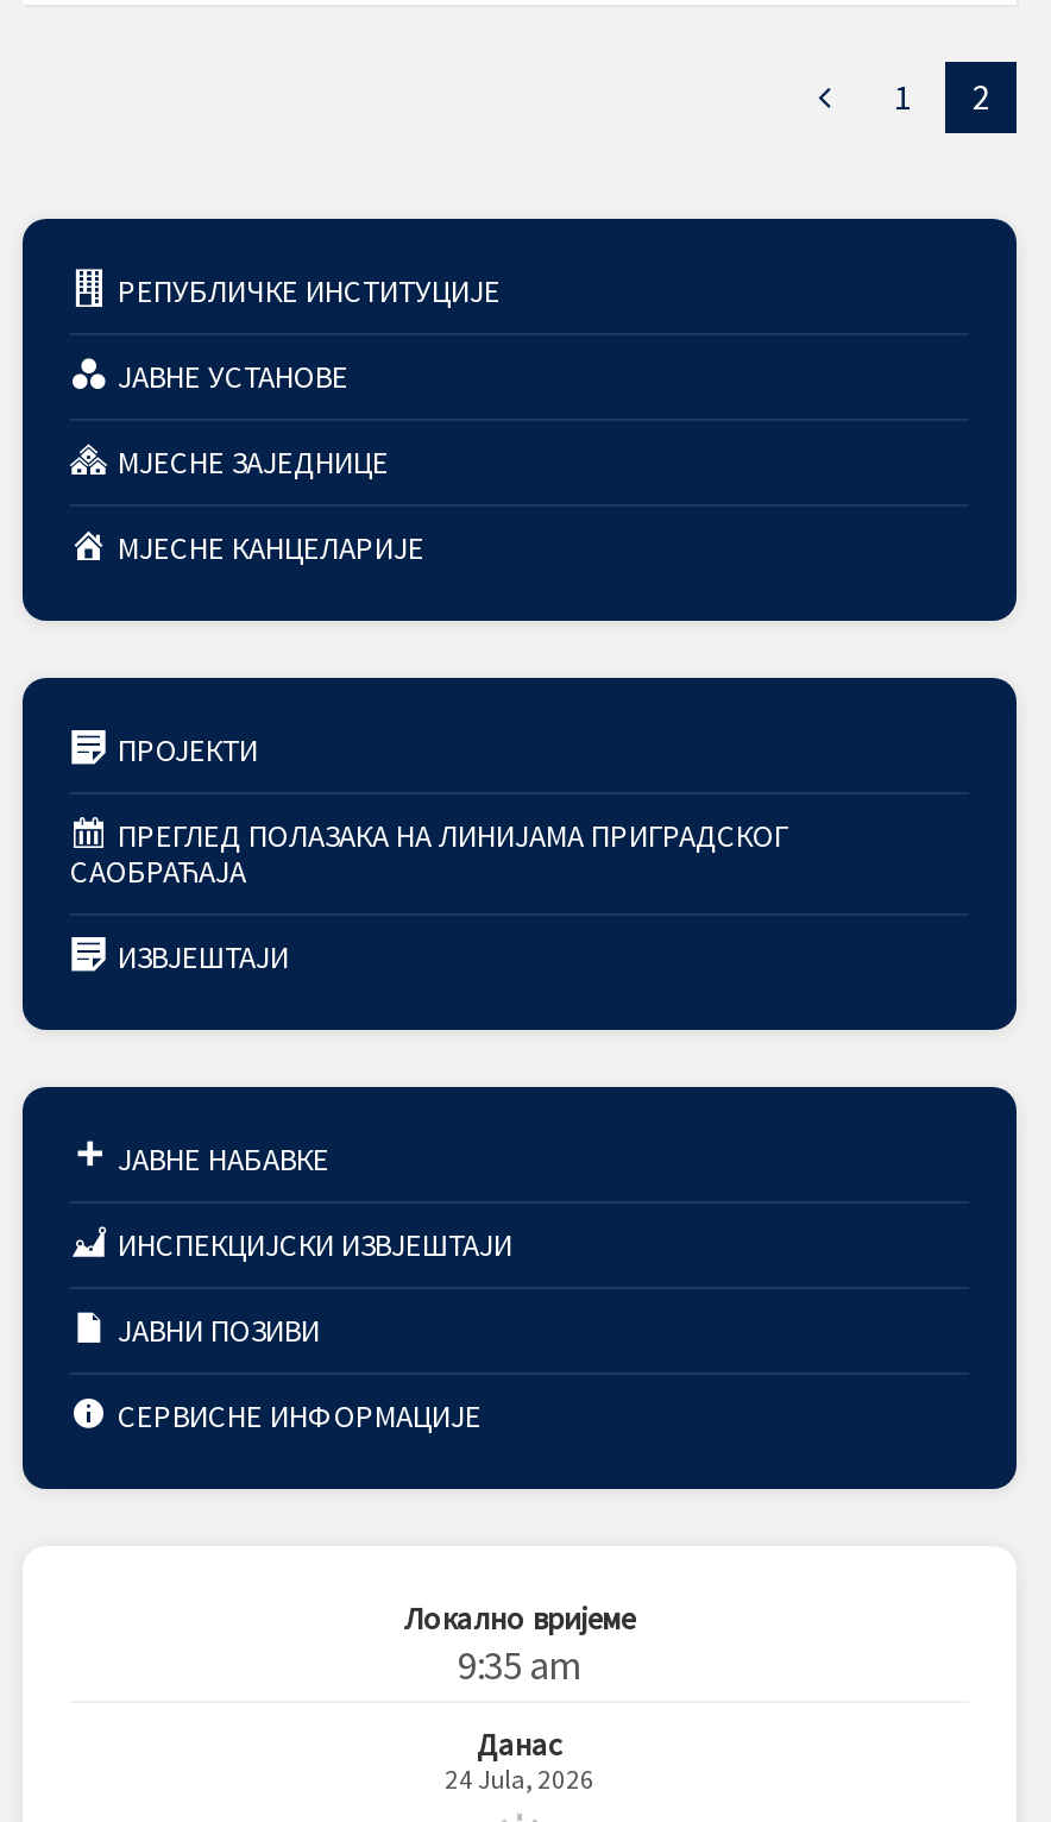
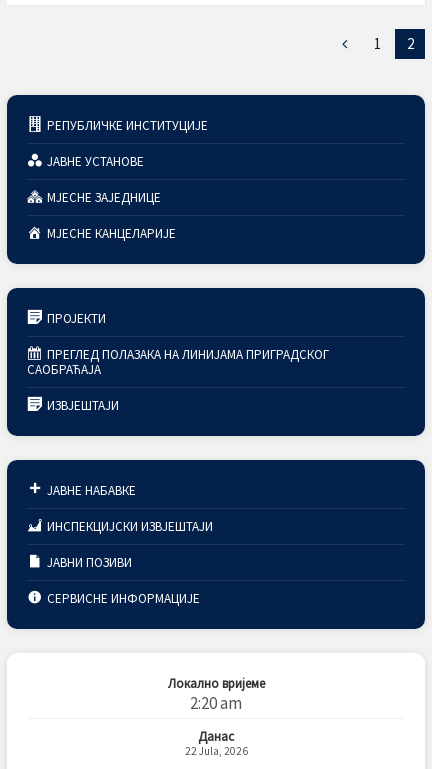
- 9:35 am
+ 2:20 am

- 24 Jula, 2026
+ 22 Jula, 2026
